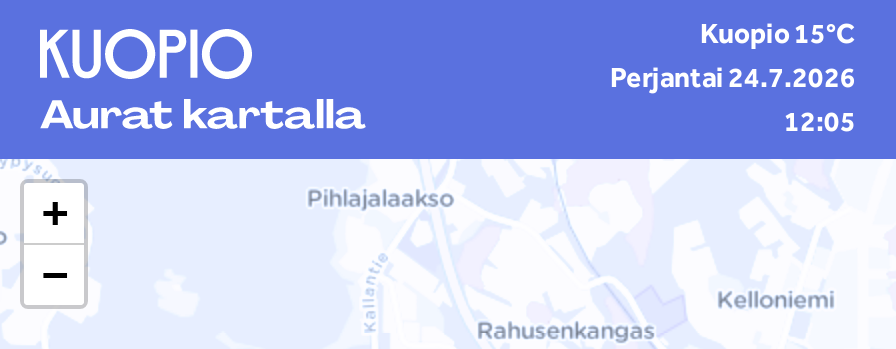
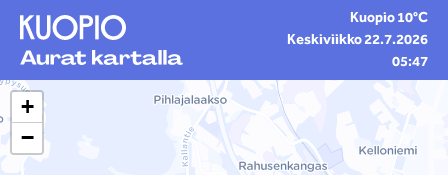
- Kuopio 15°C
- Perjantai 24.7.2026
- 12:05
+ Kuopio 10°C
+ Keskiviikko 22.7.2026
+ 05:47
